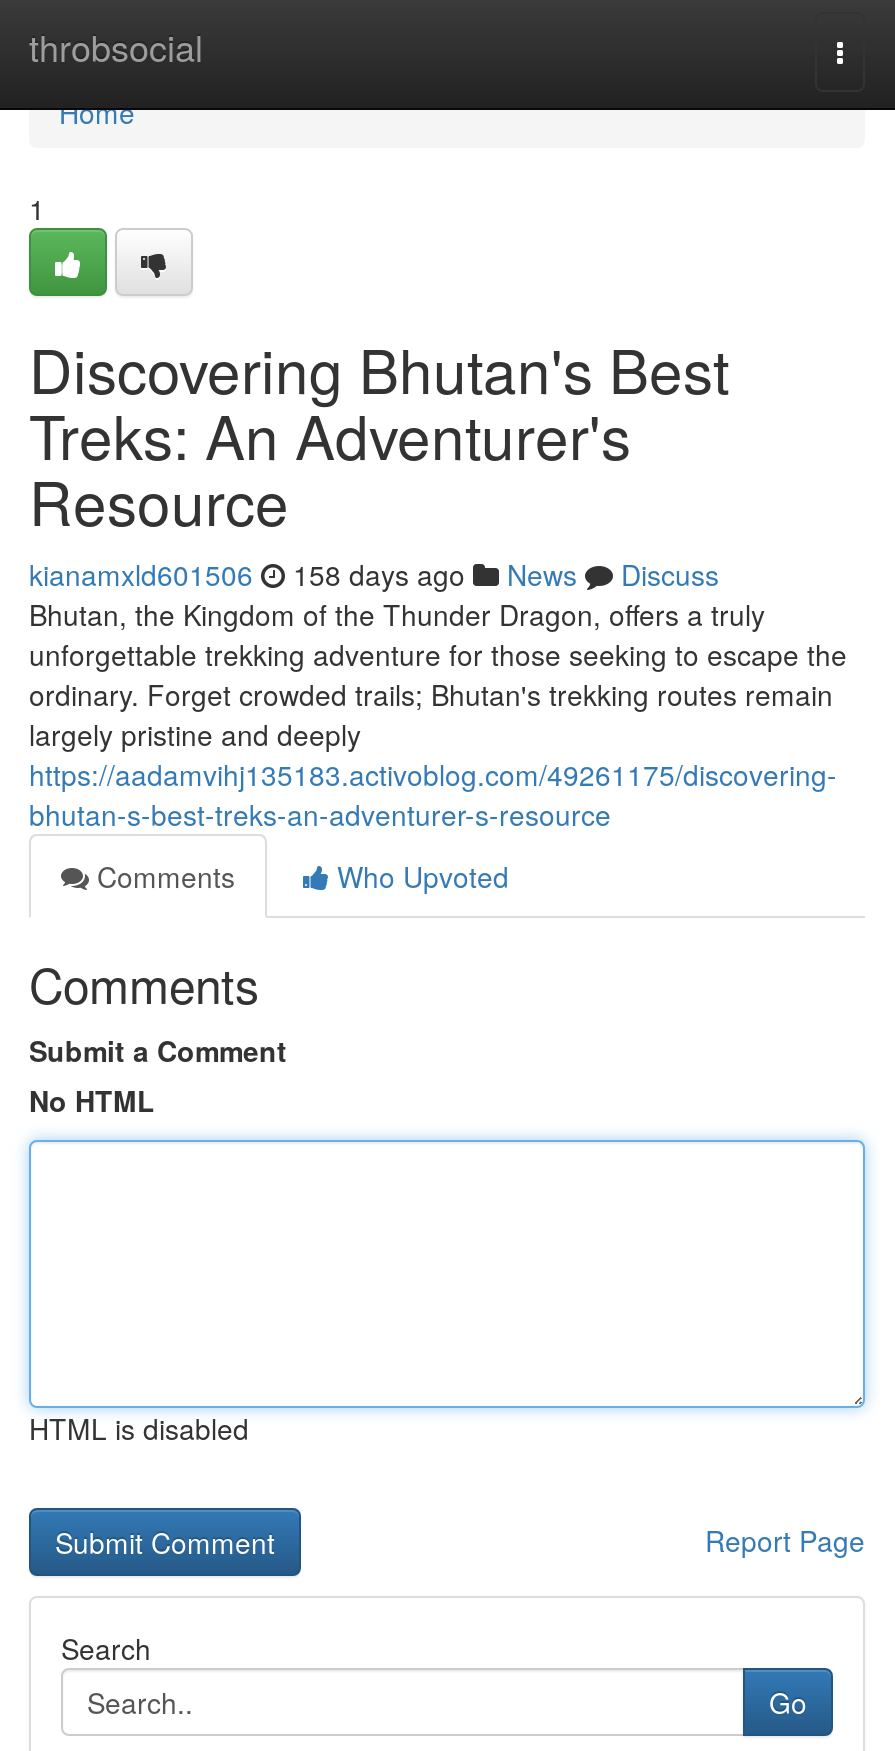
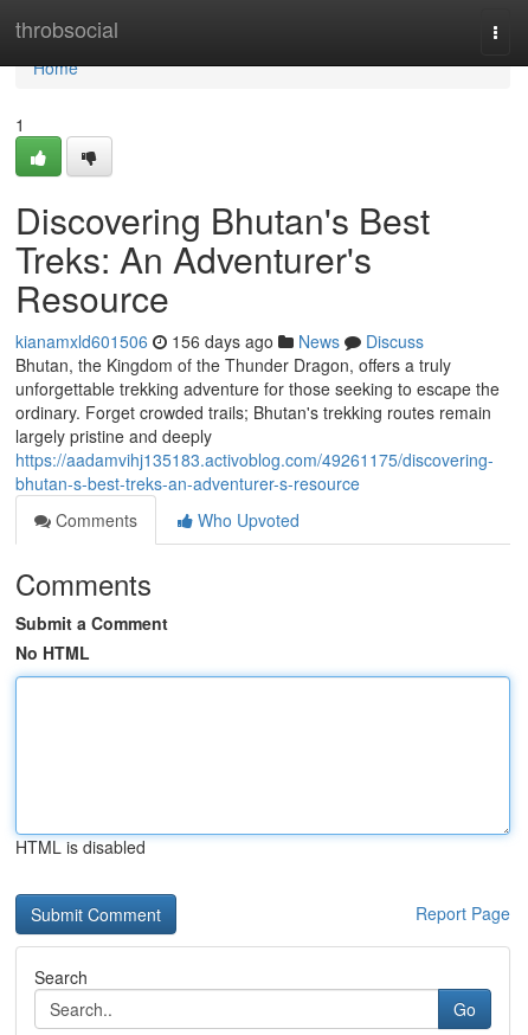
- kianamxld601506 158 days ago News Discuss
+ kianamxld601506 156 days ago News Discuss
